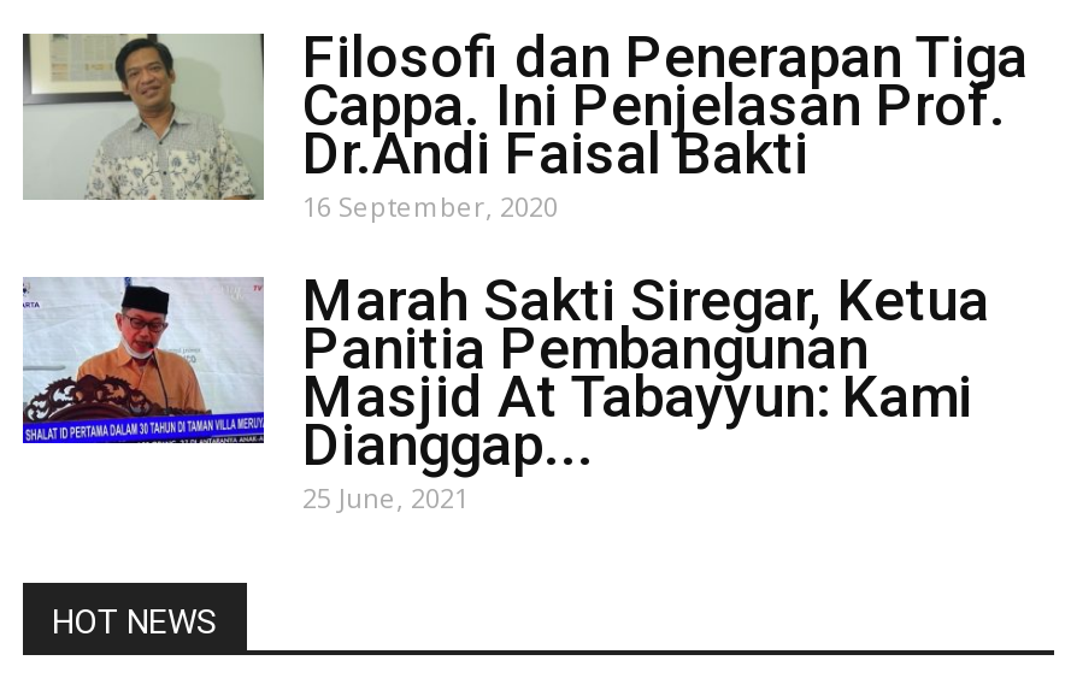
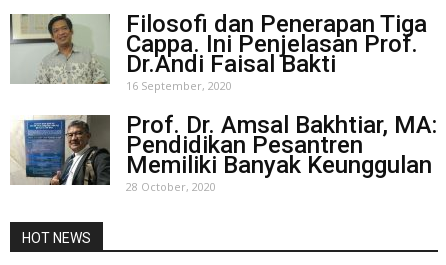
- [image]
- Marah Sakti Siregar, Ketua
- Panitia Pembangunan
- Masjid At Tabayyun: Kami
- Dianggap...
- 25 June, 2021
+ [image]
+ Prof. Dr. Amsal Bakhtiar, MA:
+ Pendidikan Pesantren
+ Memiliki Banyak Keunggulan
+ 28 October, 2020
